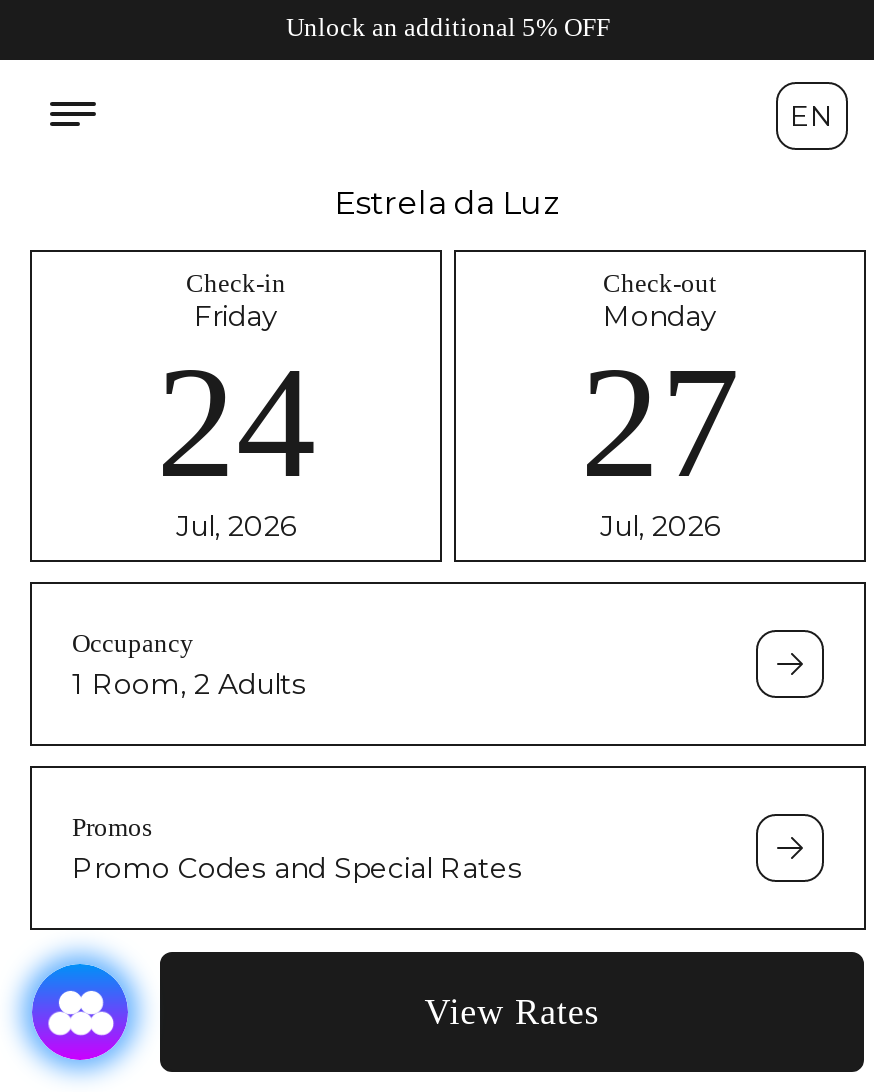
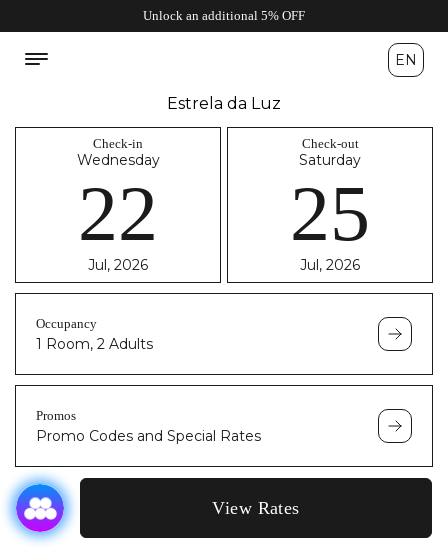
- Friday
- 24
+ Wednesday
+ 22

- Monday
- 27
+ Saturday
+ 25
